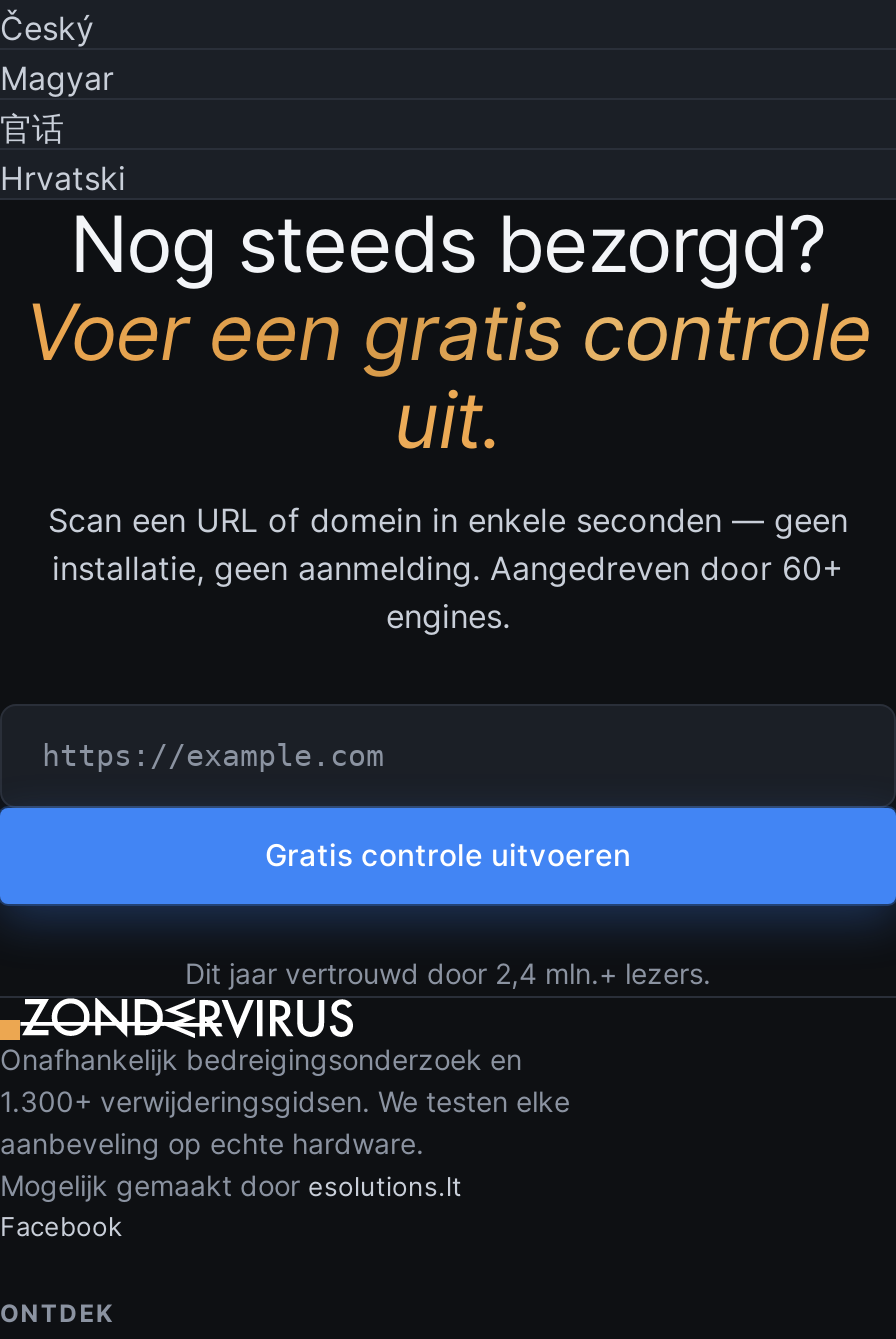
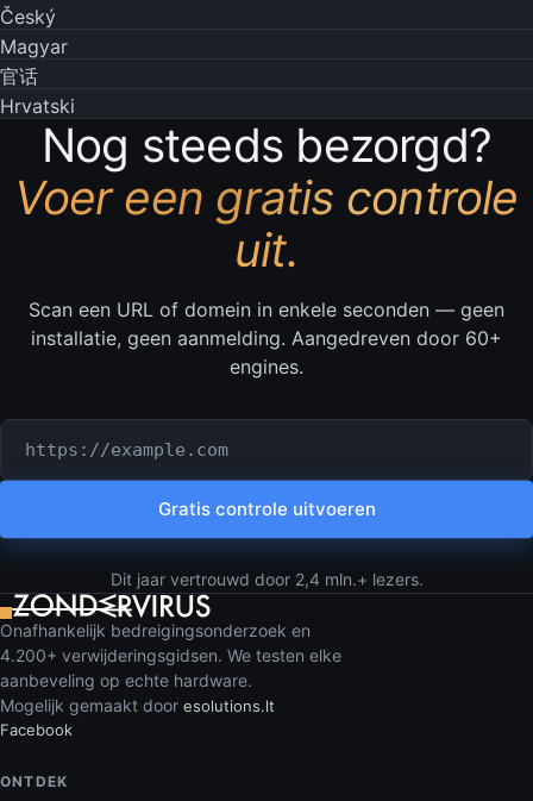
- 1.300+ verwijderingsgidsen. We testen elke
+ 4.200+ verwijderingsgidsen. We testen elke
